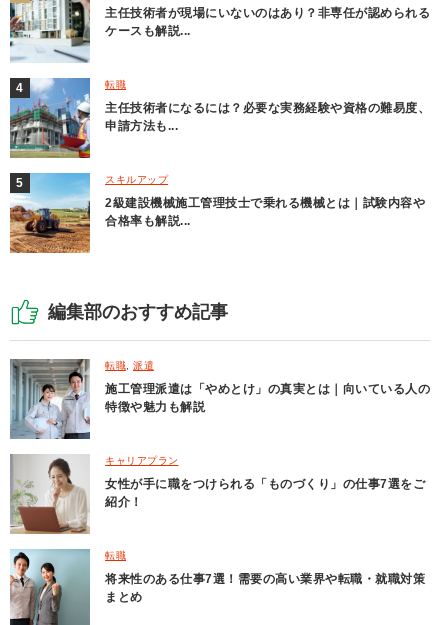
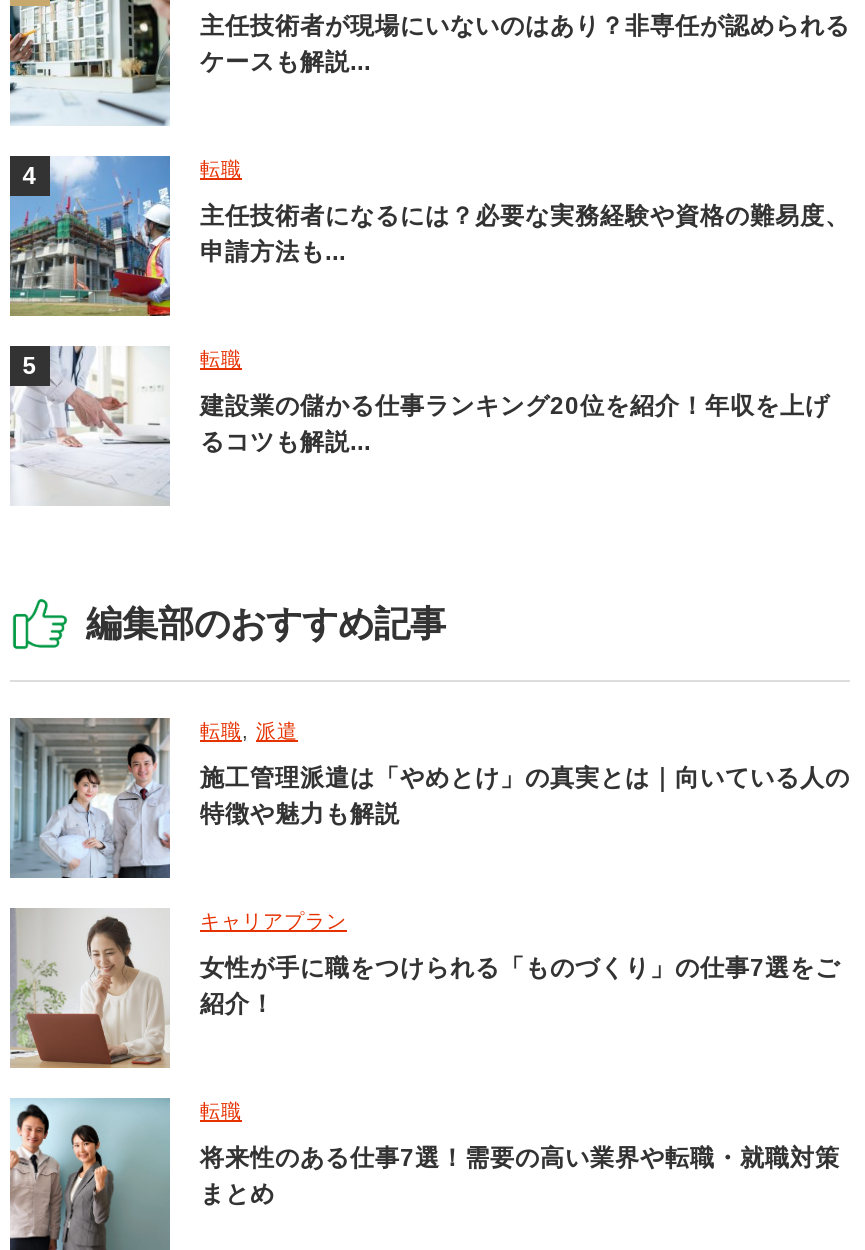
- [image]
- スキルアップ
+ [image]
+ 転職

- 2級建設機械施工管理技士で乗れる機械とは｜試験内容や
- 合格率も解説...
+ 建設業の儲かる仕事ランキング20位を紹介！年収を上げ
+ るコツも解説...
